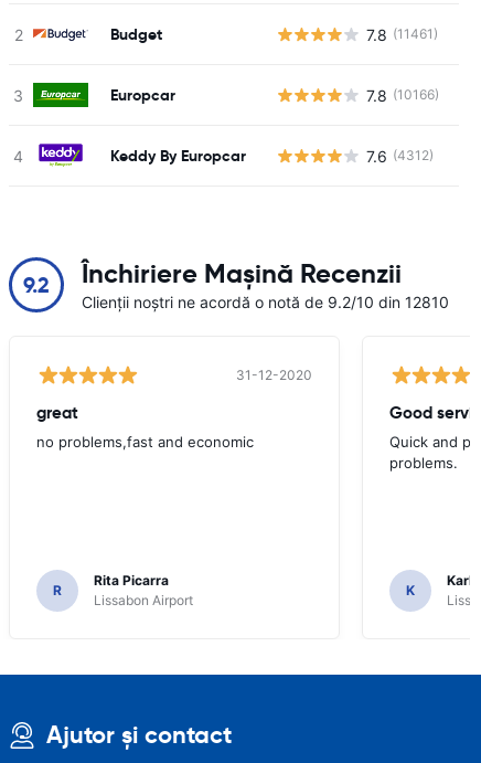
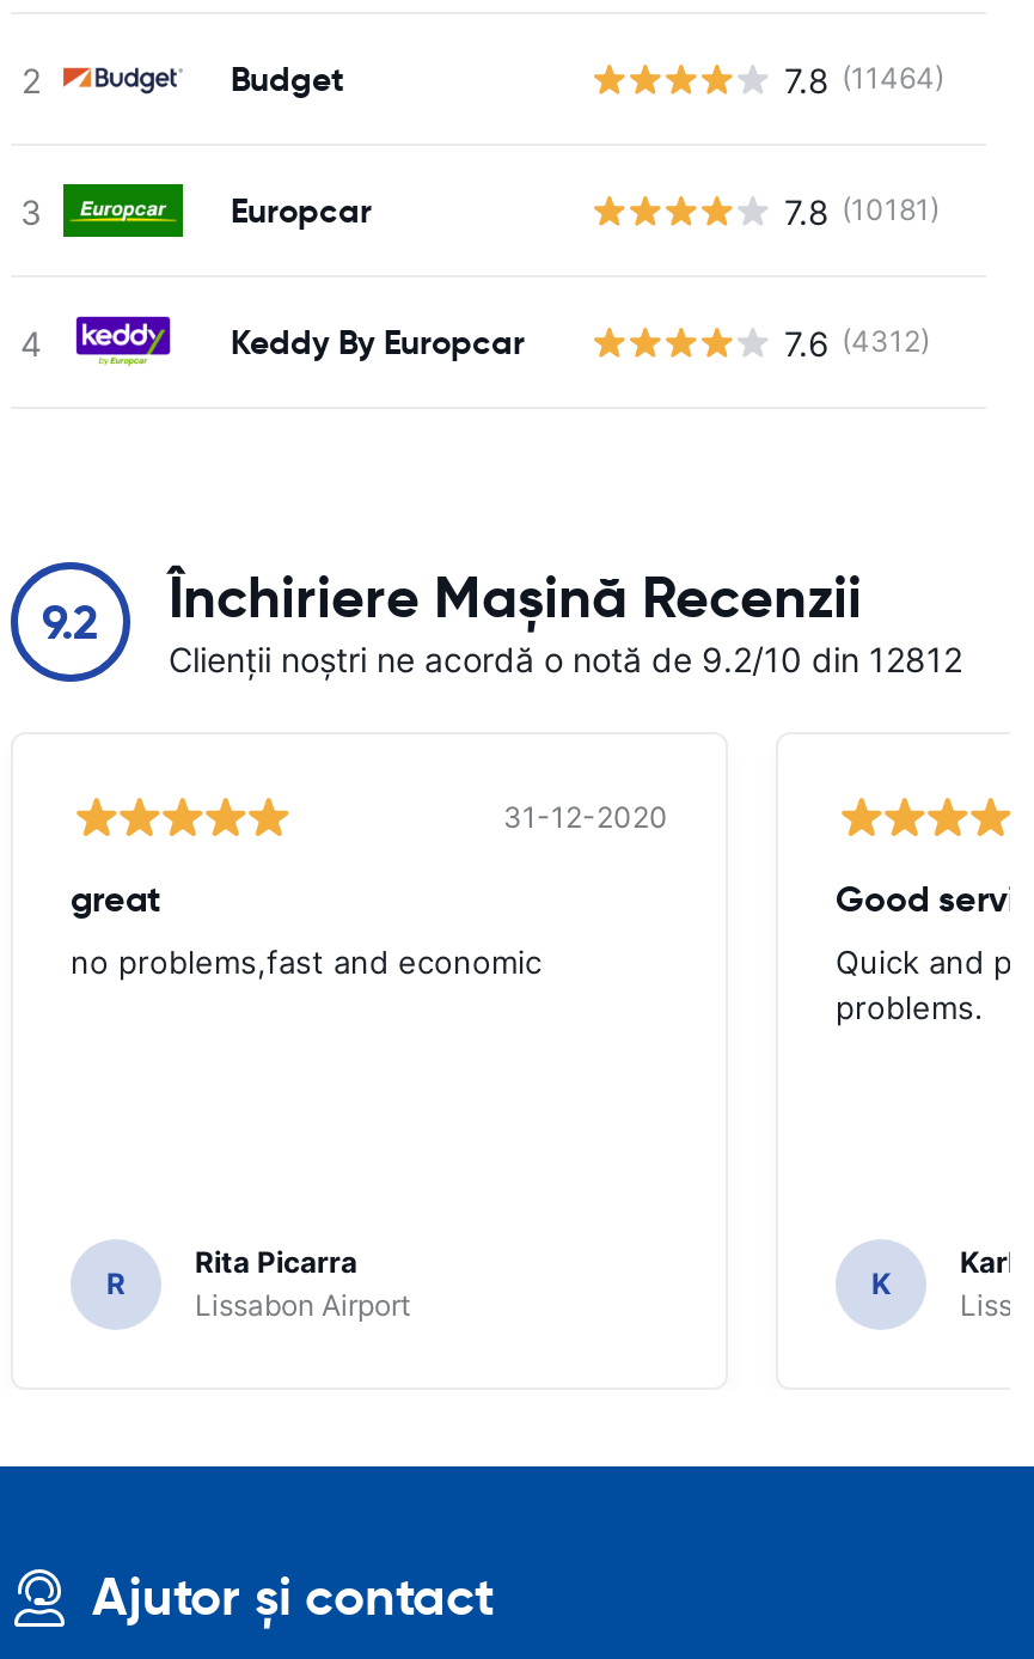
- 7.8 (11461)
+ 7.8 (11464)

- 7.8 (10166)
+ 7.8 (10181)

- Clienții noștri ne acordă o notă de 9.2/10 din 12810
+ Clienții noștri ne acordă o notă de 9.2/10 din 12812
